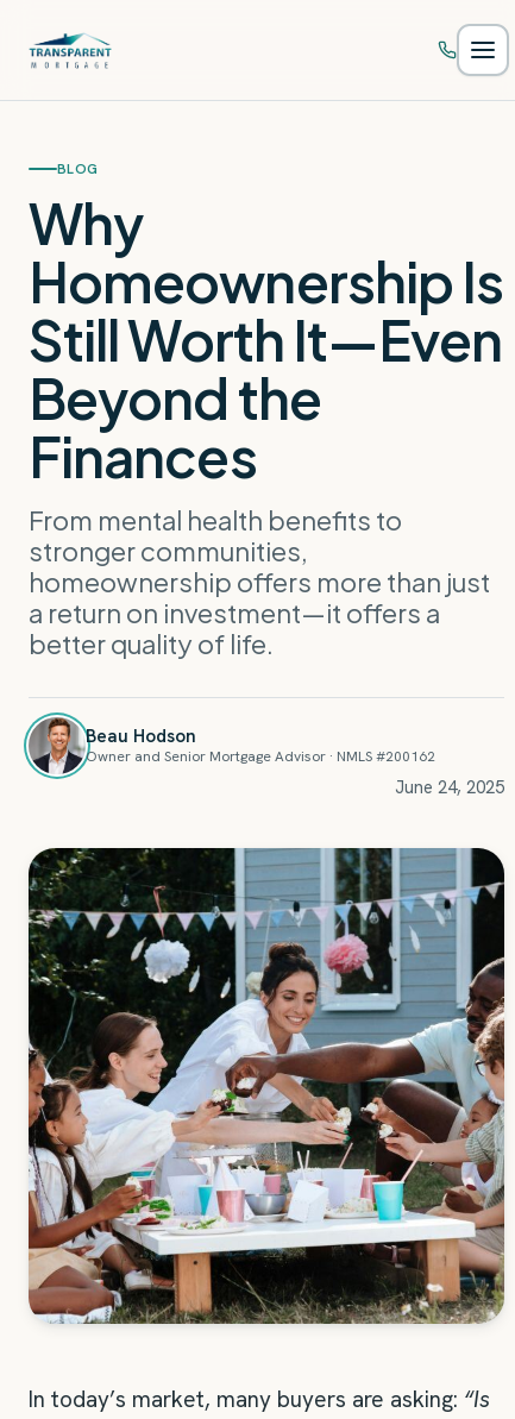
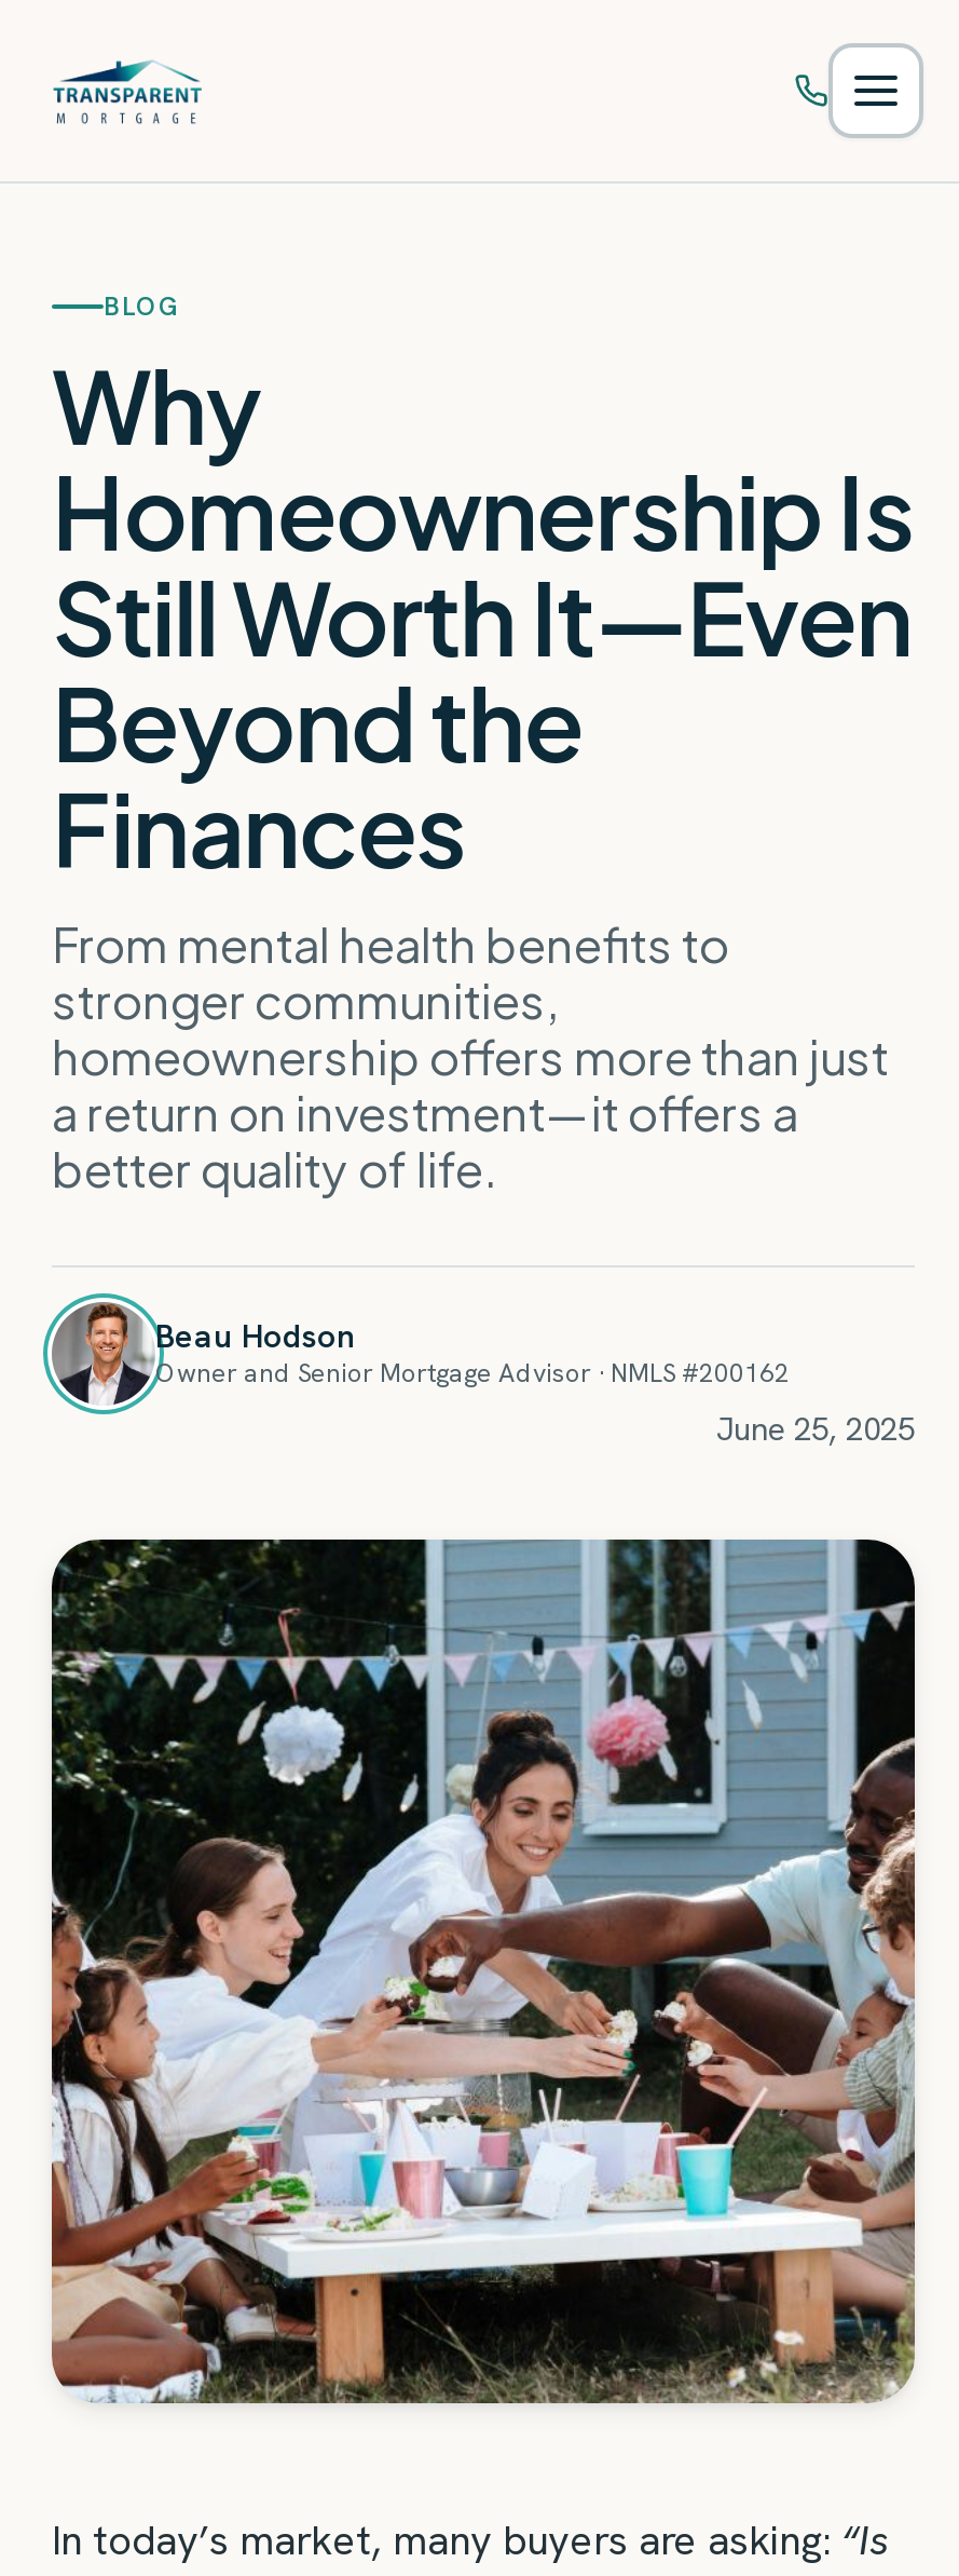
- June 24, 2025
+ June 25, 2025
